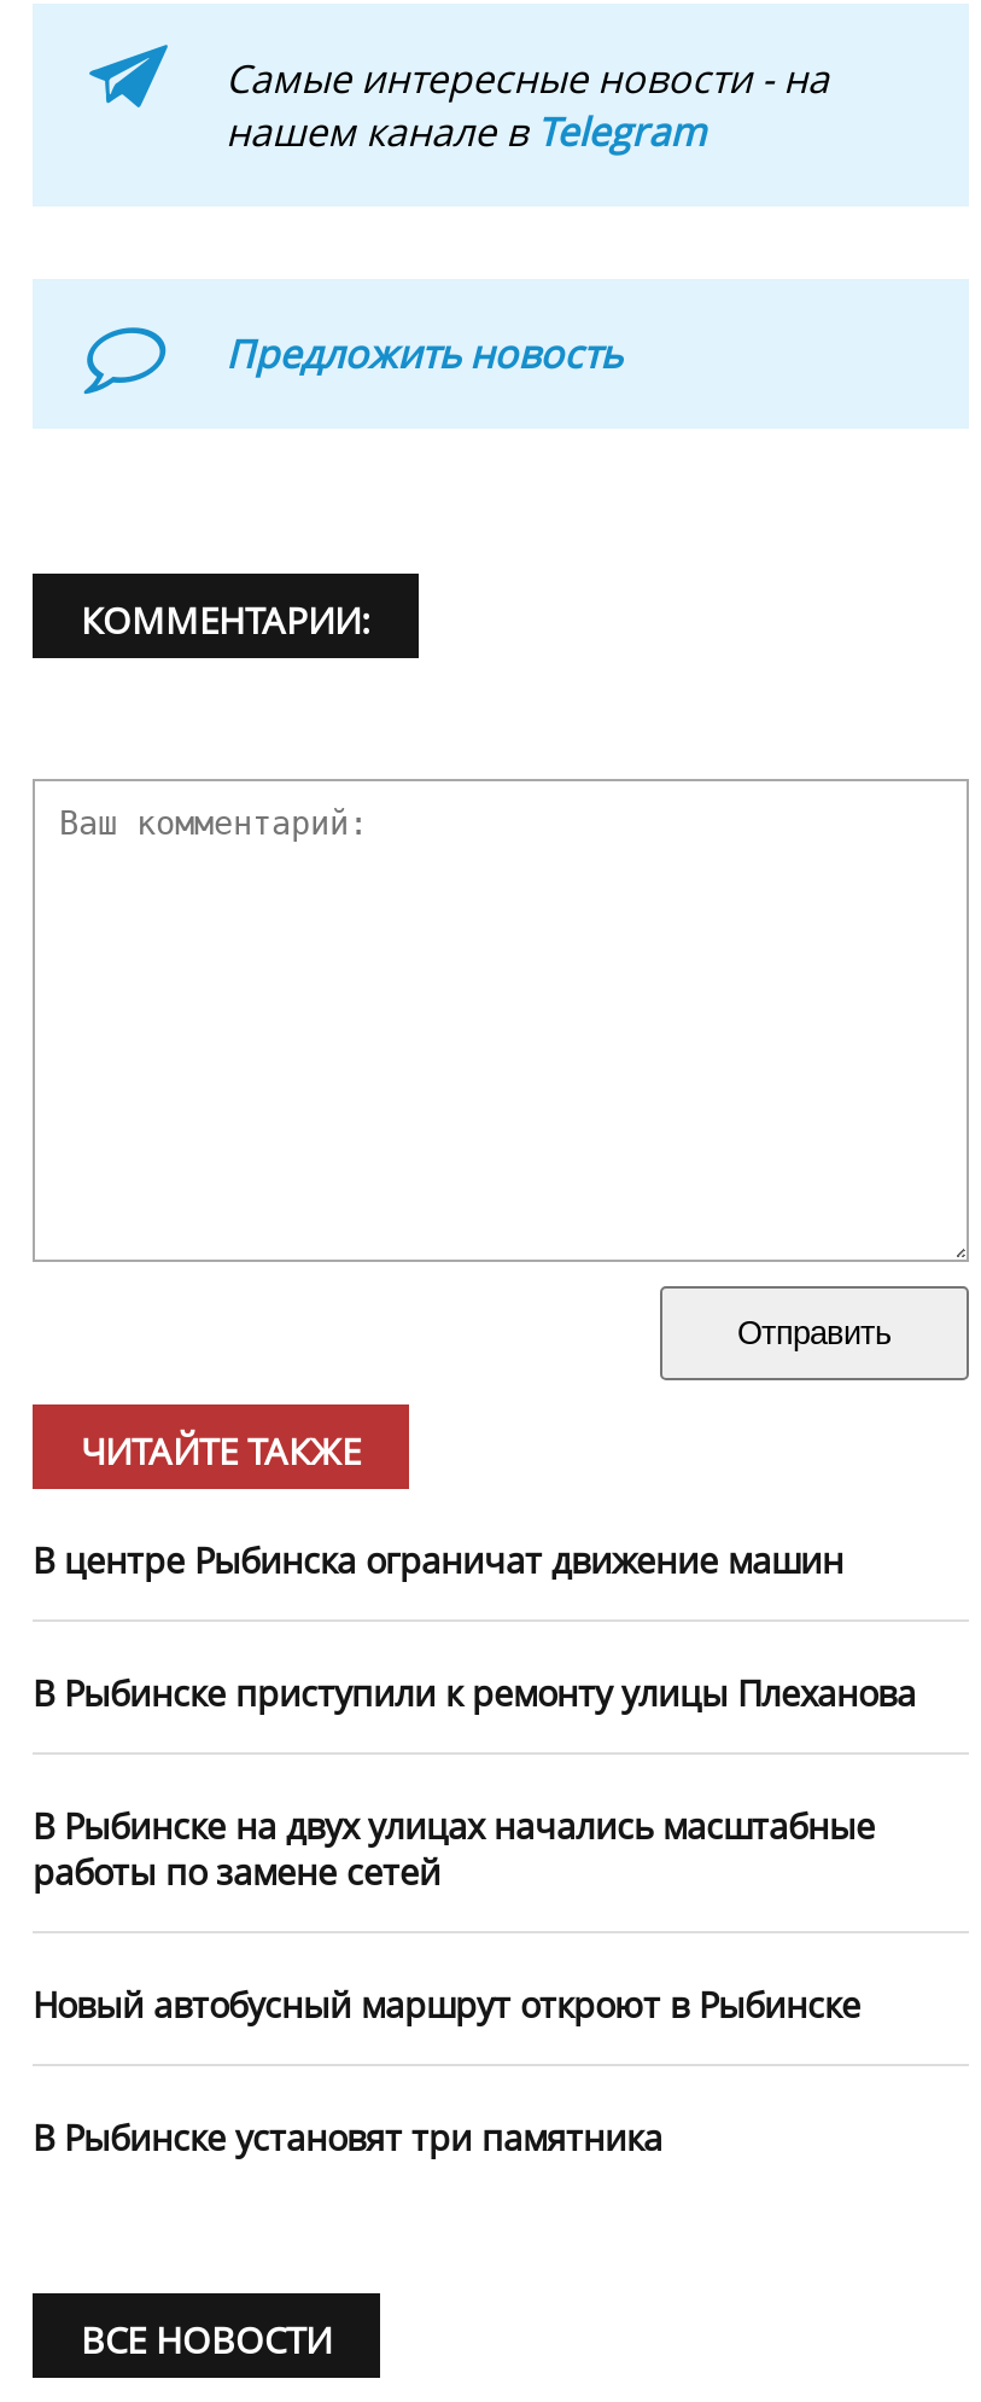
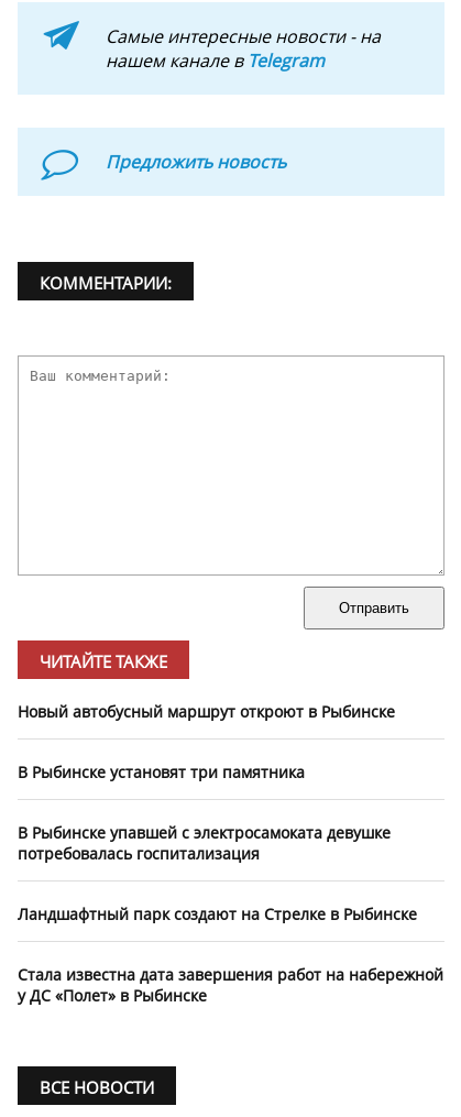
- В центре Рыбинска ограничат движение машин
- В Рыбинске приступили к ремонту улицы Плеханова
- В Рыбинске на двух улицах начались масштабные
- работы по замене сетей

moved up: Новый автобусный маршрут откроют в Рыбинске | В Рыбинске установят три памятника

+ В Рыбинске упавшей с электросамоката девушке
+ потребовалась госпитализация
+ Ландшафтный парк создают на Стрелке в Рыбинске
+ Стала известна дата завершения работ на набережной
+ у ДС «Полет» в Рыбинске
